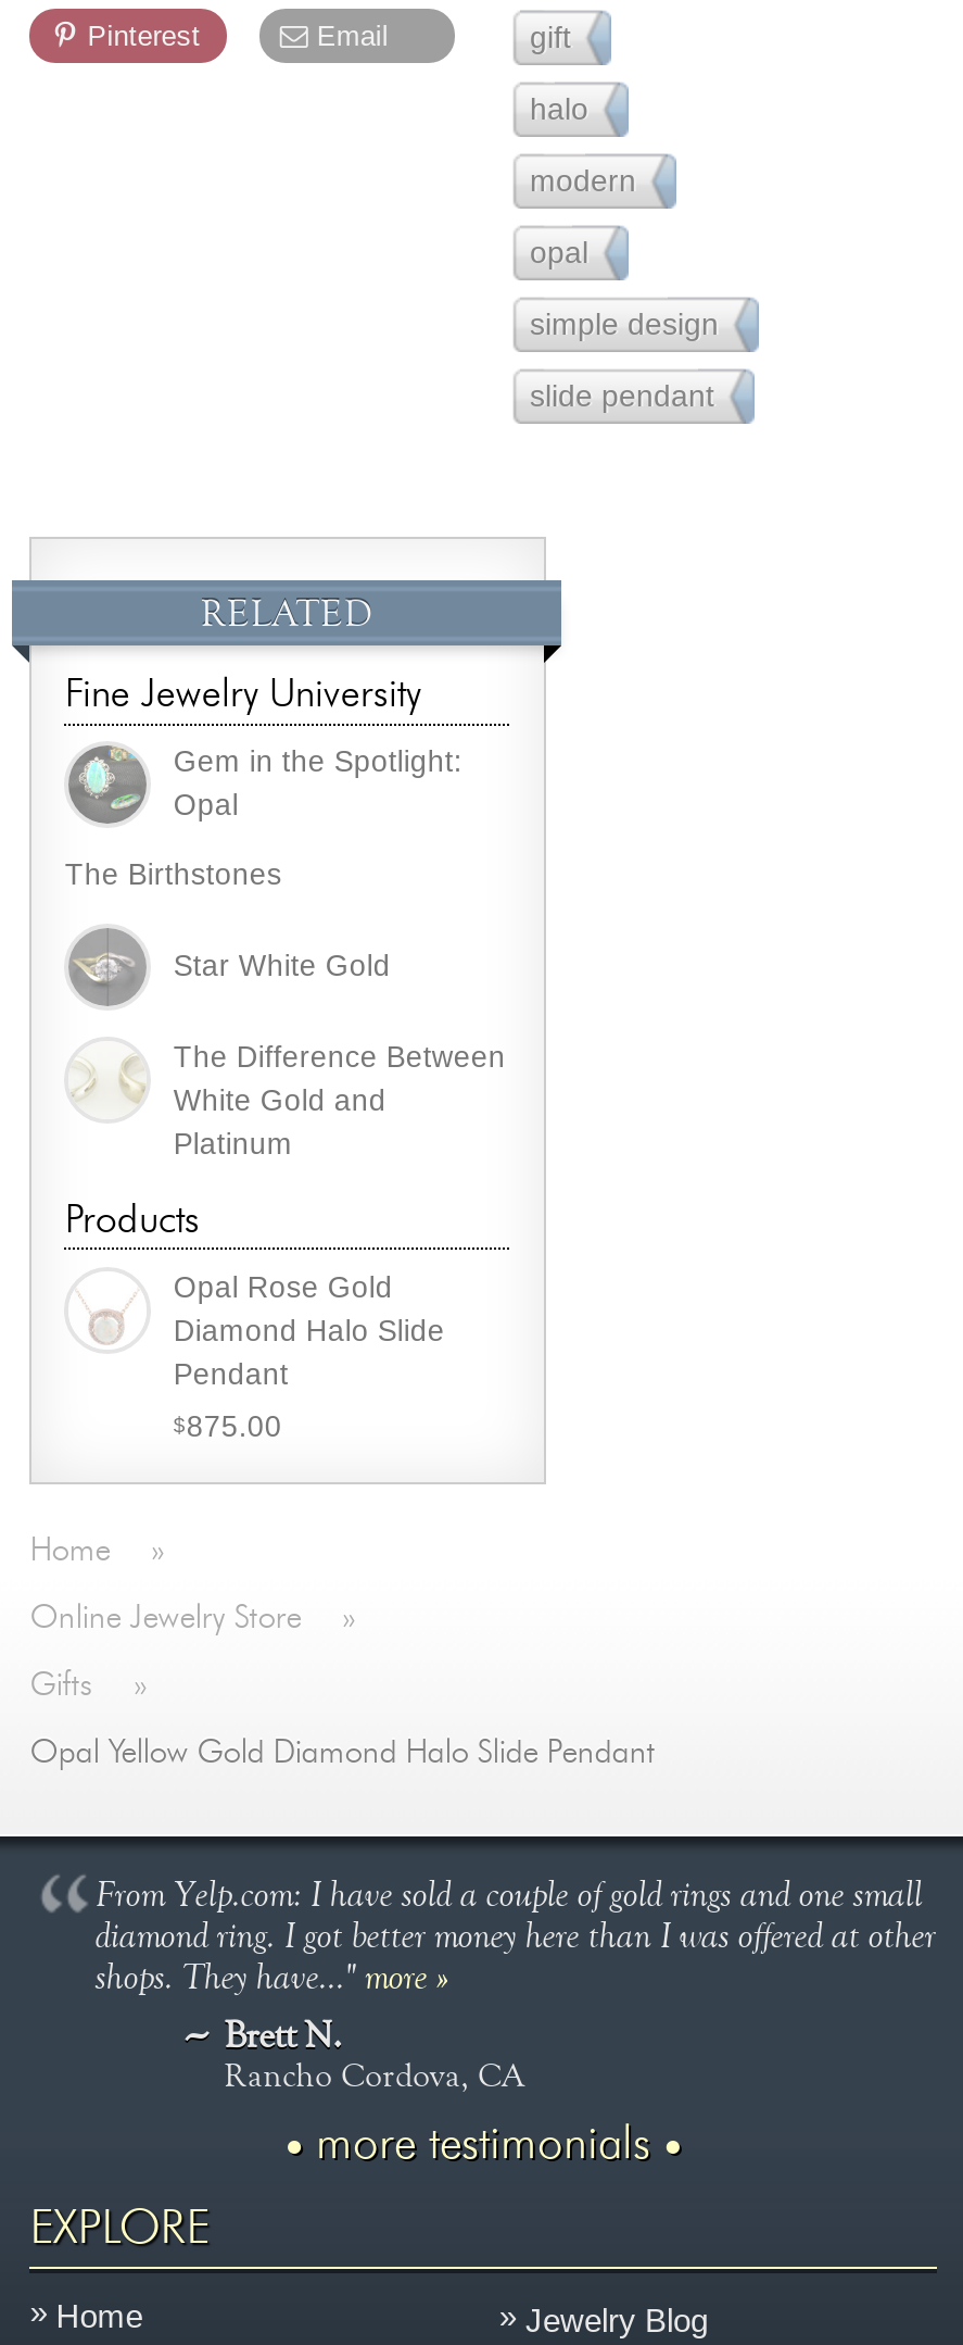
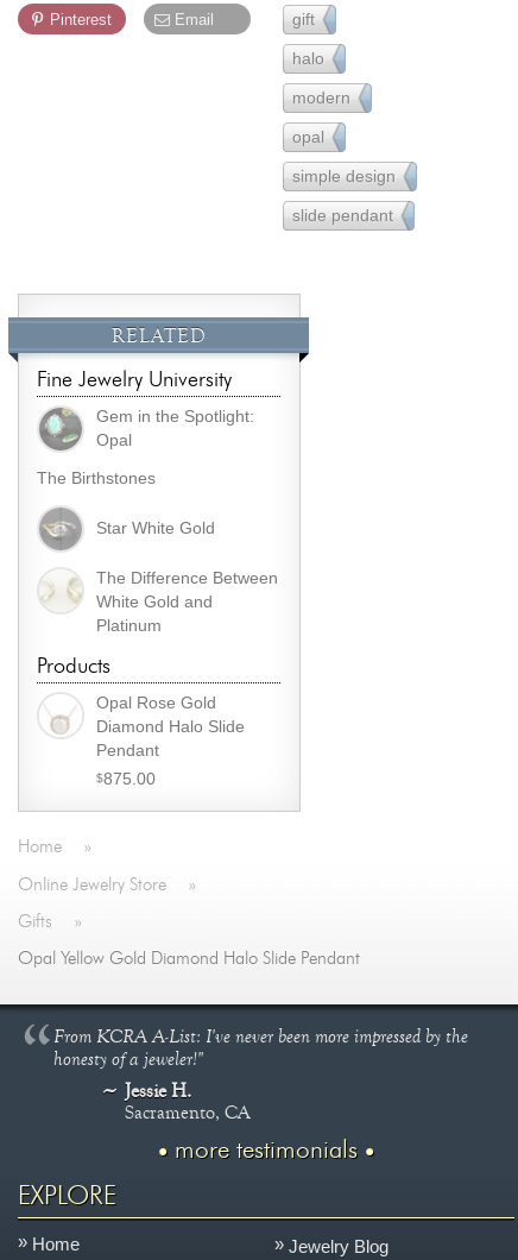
- From Yelp.com: I have sold a couple of gold rings and one small
- diamond ring. I got better money here than I was offered at other
- shops. They have..." more »
- Brett N.
- Rancho Cordova, CA
+ From KCRA A-List: I've never been more impressed by the
+ honesty of a jeweler!"
+ Jessie H.
+ Sacramento, CA
